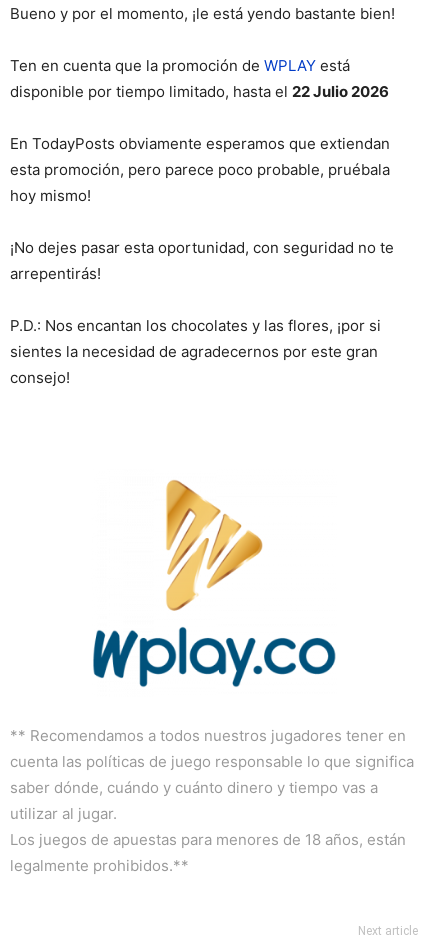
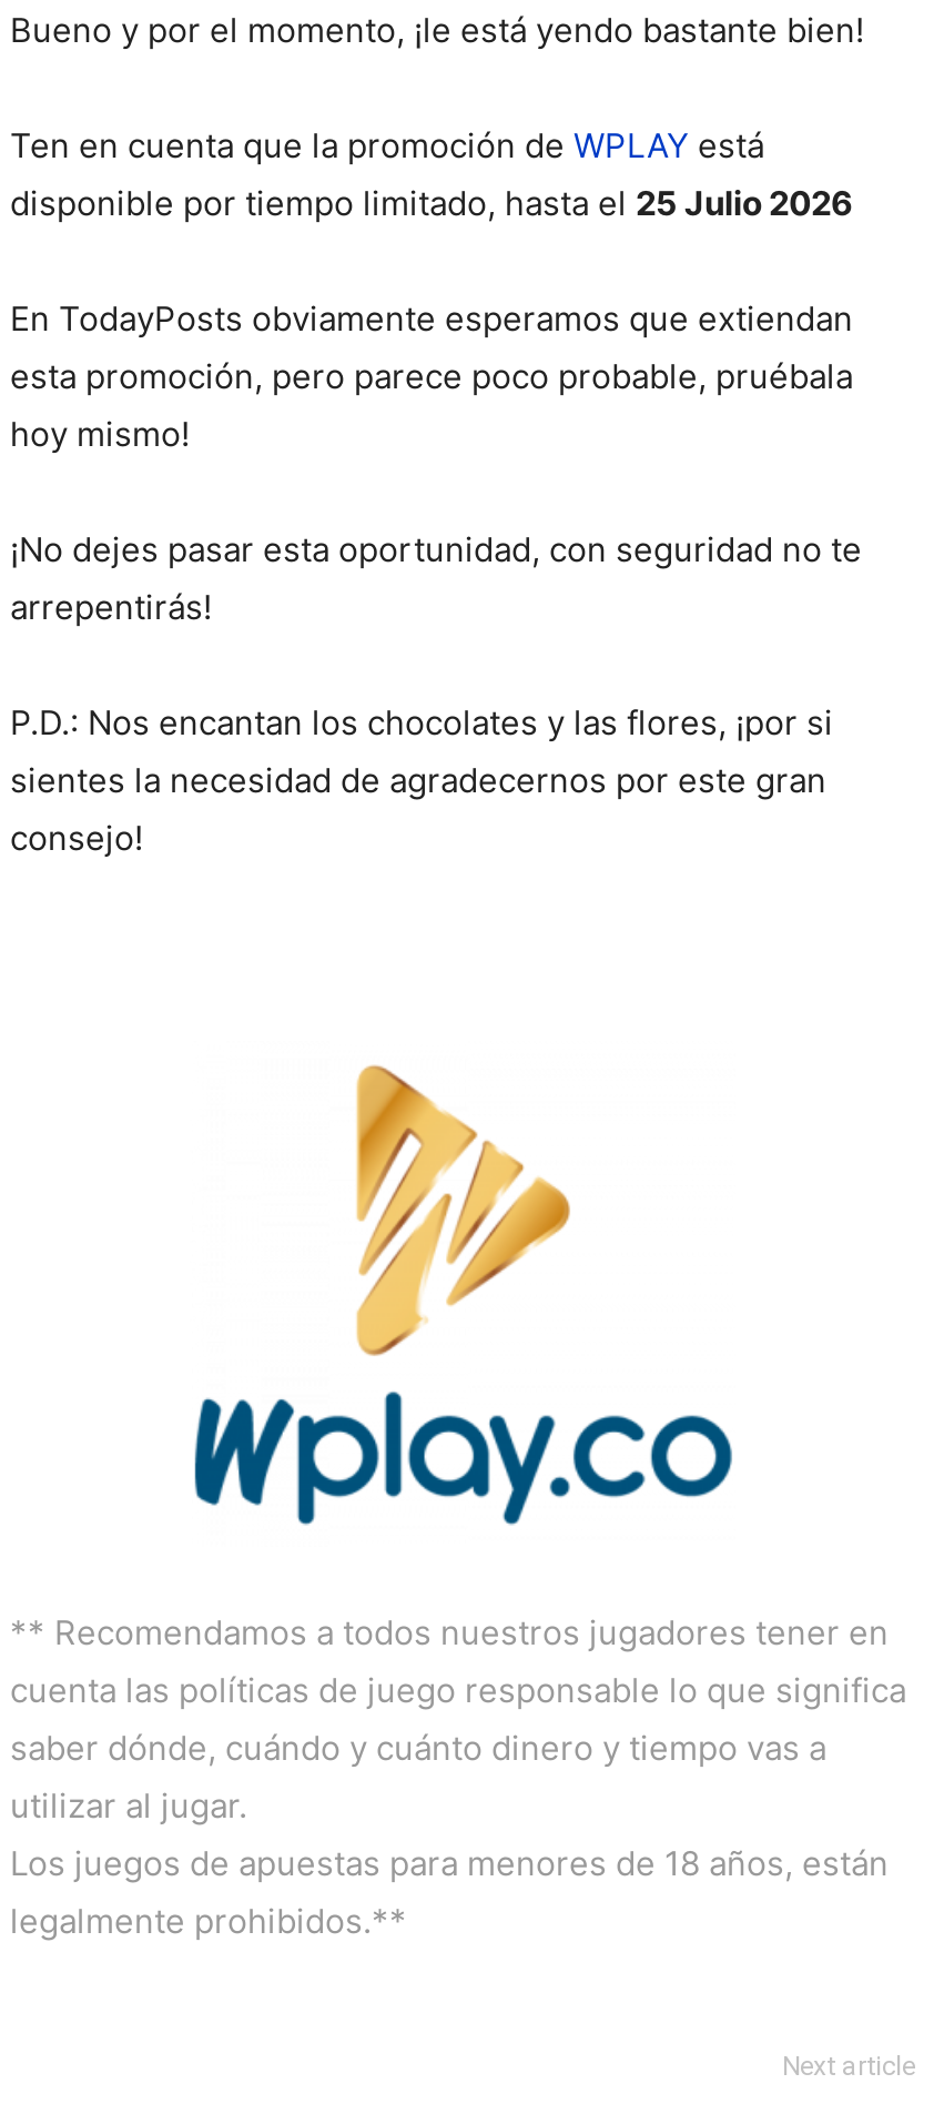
- disponible por tiempo limitado, hasta el 22 Julio 2026
+ disponible por tiempo limitado, hasta el 25 Julio 2026
